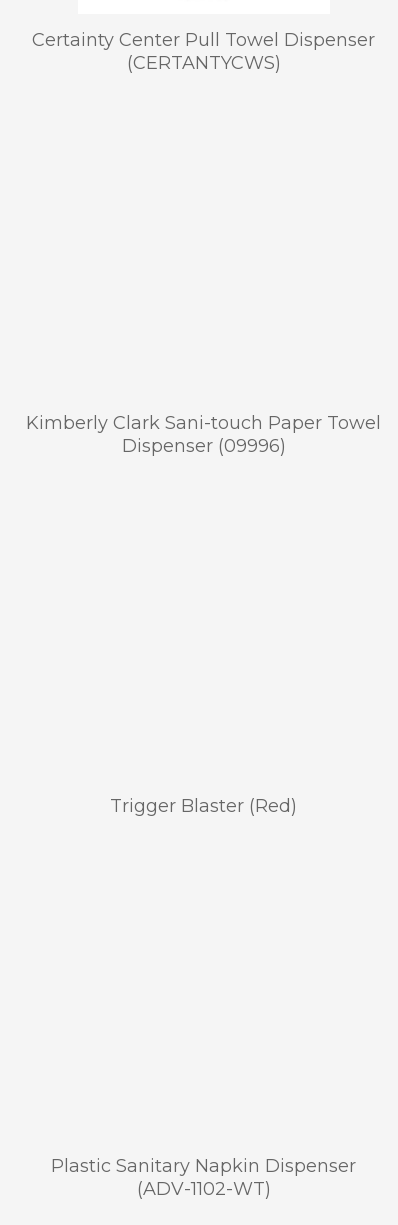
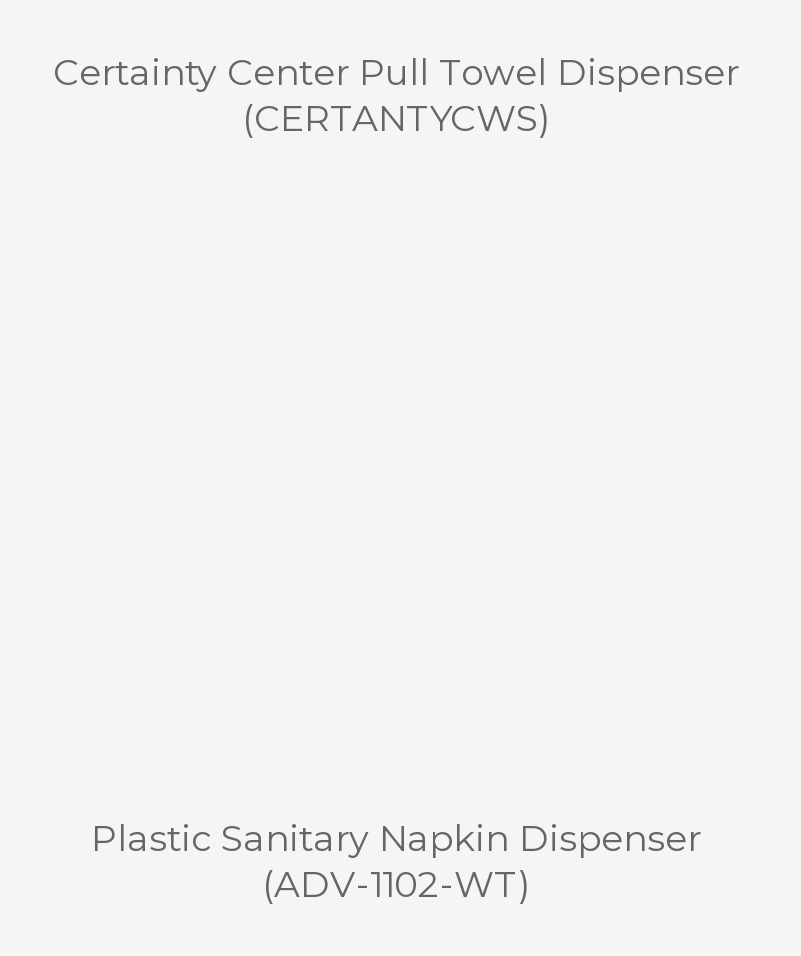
- Kimberly Clark Sani-touch Paper Towel
- Dispenser (09996)

- Trigger Blaster (Red)
